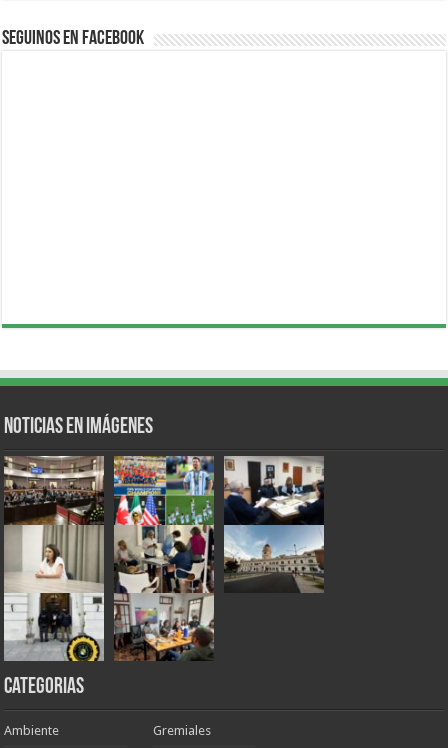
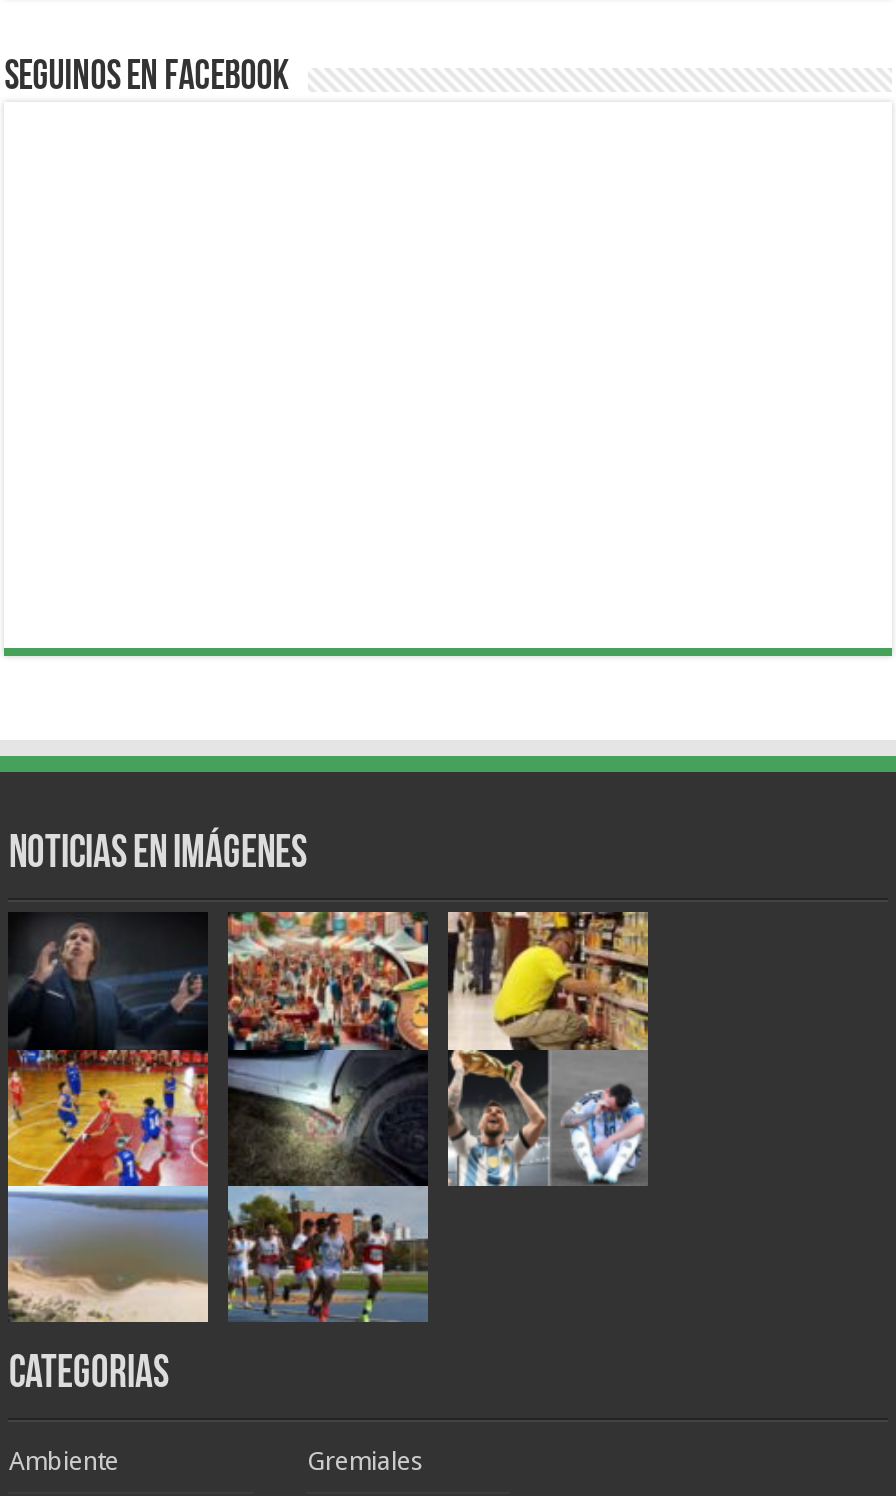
- [image]
+ [image]

- [image]
+ [image]

- [image]
+ [image]
